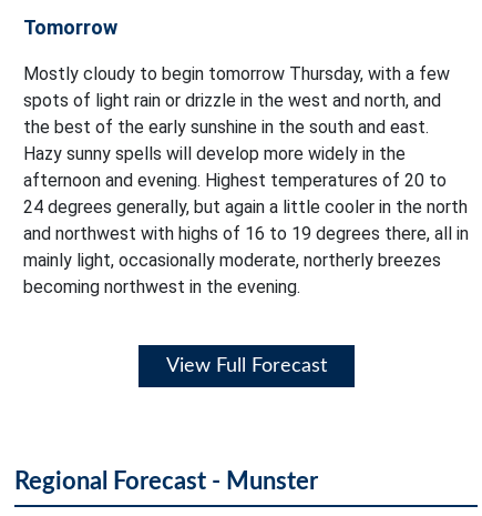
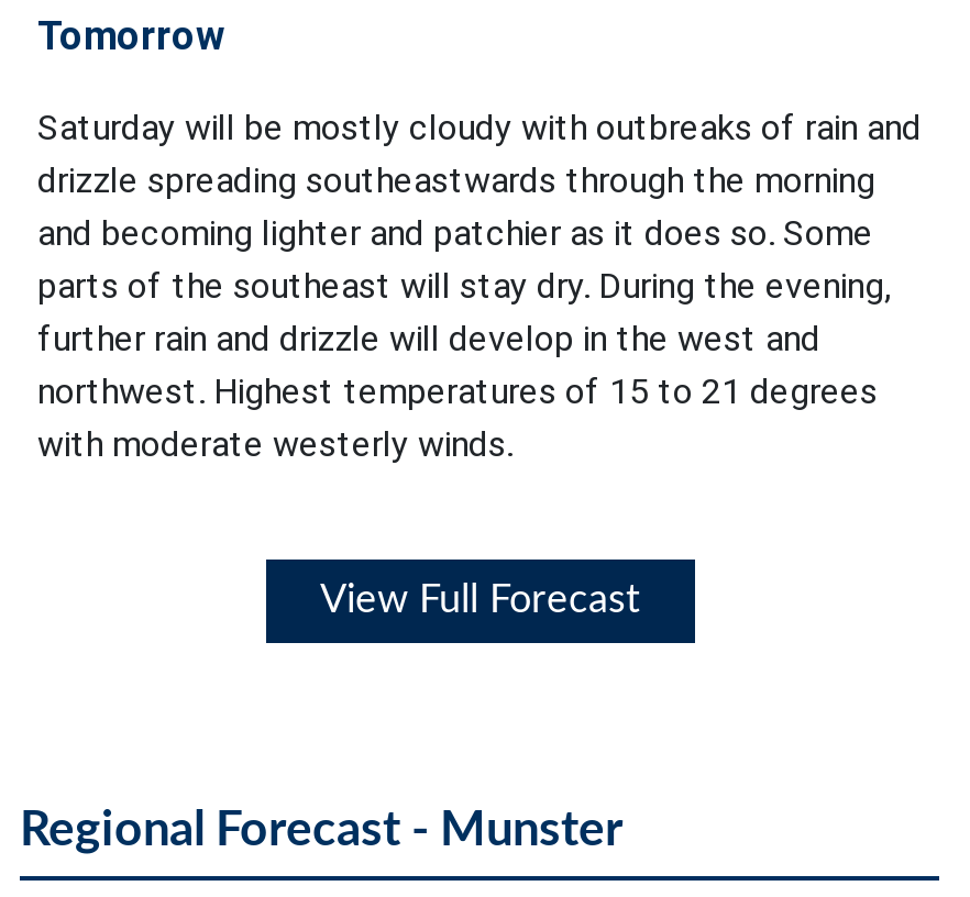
- Mostly cloudy to begin tomorrow Thursday, with a few
- spots of light rain or drizzle in the west and north, and
- the best of the early sunshine in the south and east.
- Hazy sunny spells will develop more widely in the
- afternoon and evening. Highest temperatures of 20 to
- 24 degrees generally, but again a little cooler in the north
- and northwest with highs of 16 to 19 degrees there, all in
- mainly light, occasionally moderate, northerly breezes
- becoming northwest in the evening.
+ Saturday will be mostly cloudy with outbreaks of rain and
+ drizzle spreading southeastwards through the morning
+ and becoming lighter and patchier as it does so. Some
+ parts of the southeast will stay dry. During the evening,
+ further rain and drizzle will develop in the west and
+ northwest. Highest temperatures of 15 to 21 degrees
+ with moderate westerly winds.
